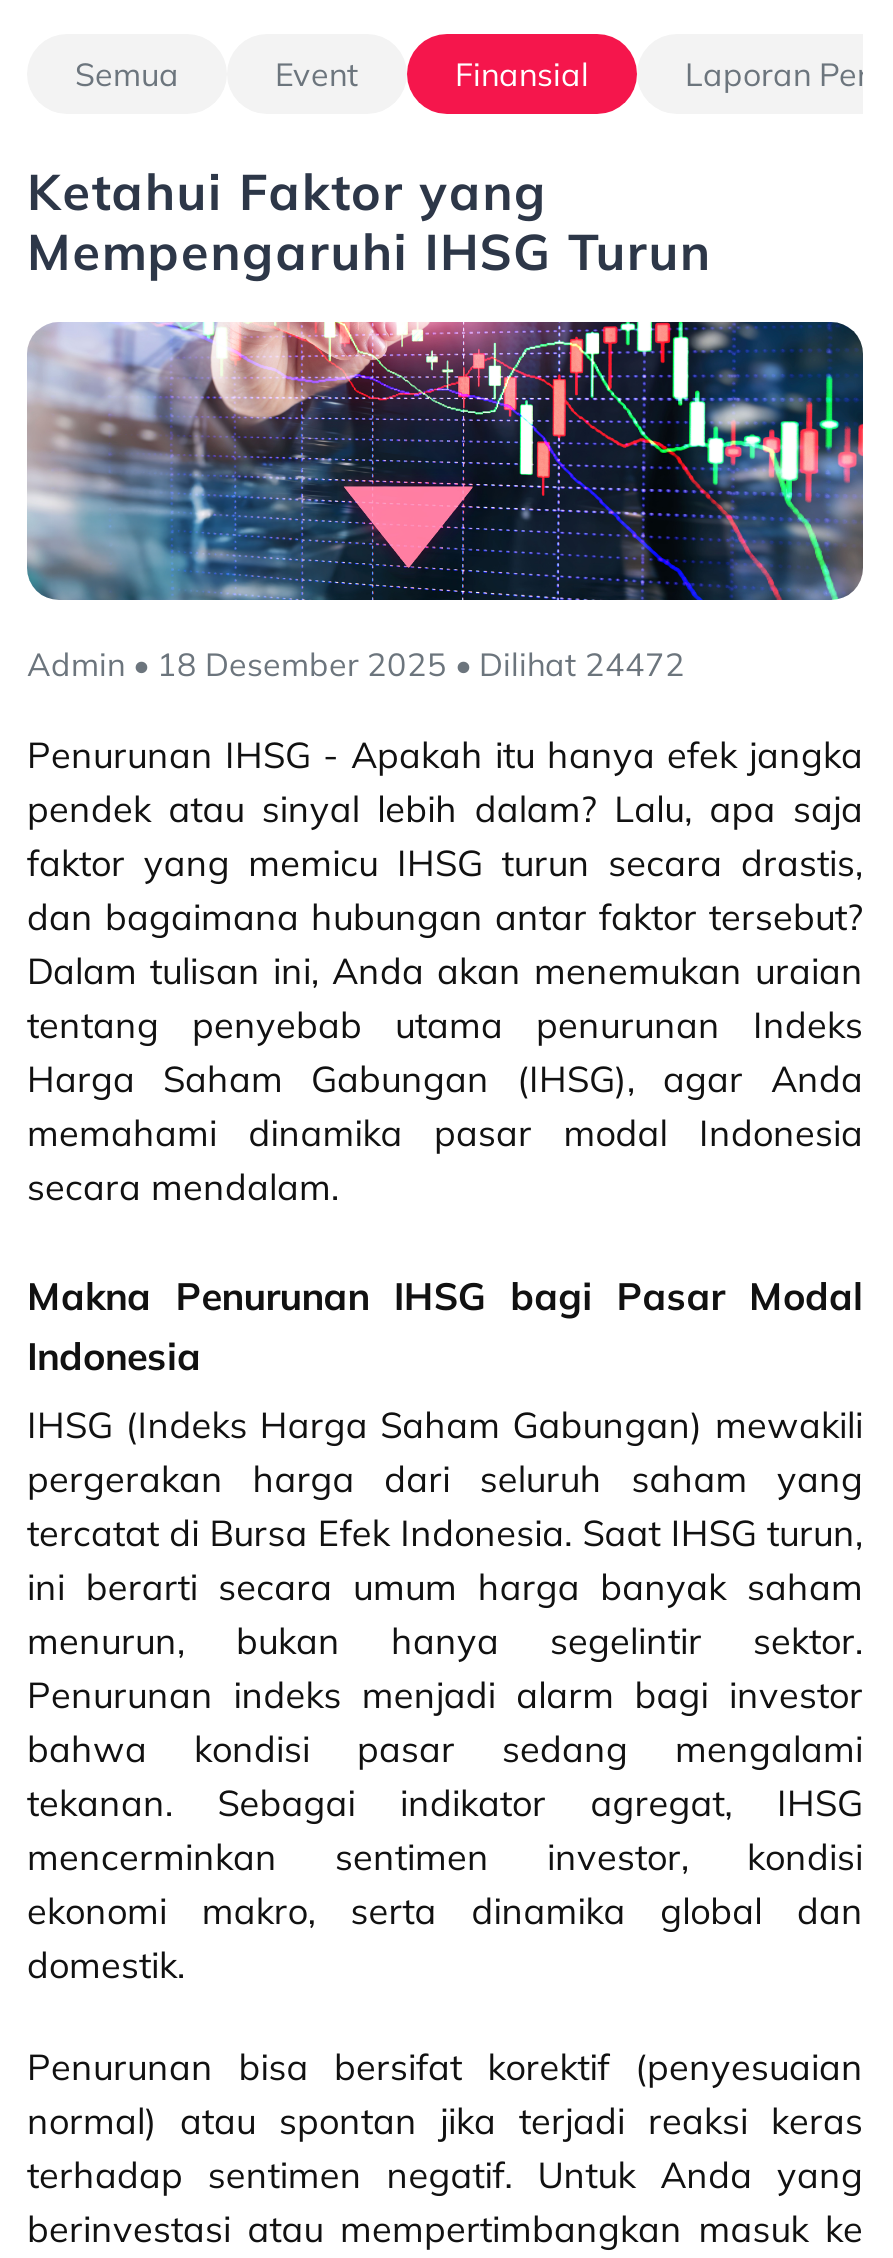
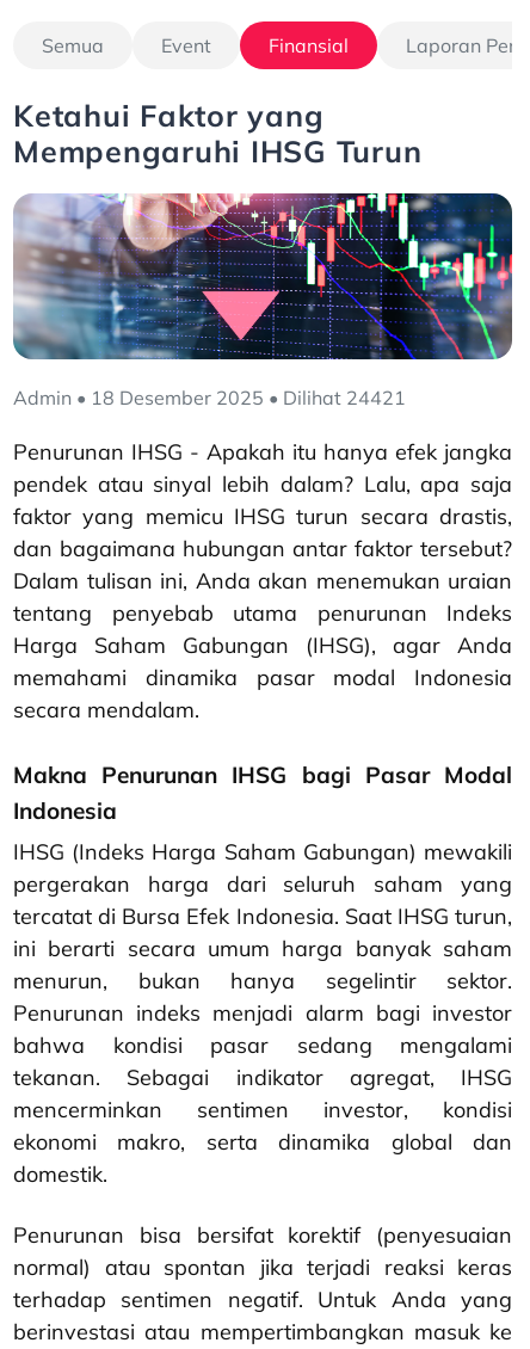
- Admin • 18 Desember 2025 • Dilihat 24472
+ Admin • 18 Desember 2025 • Dilihat 24421
